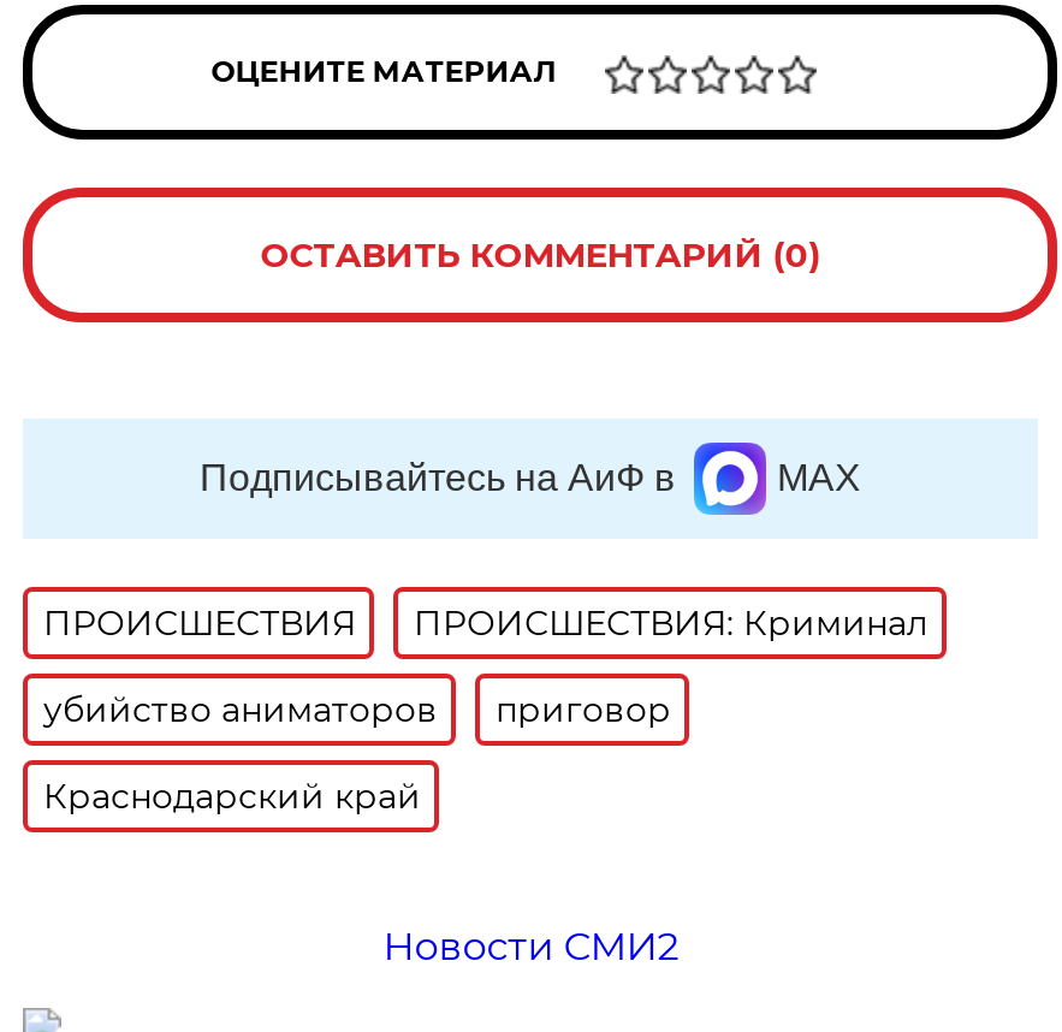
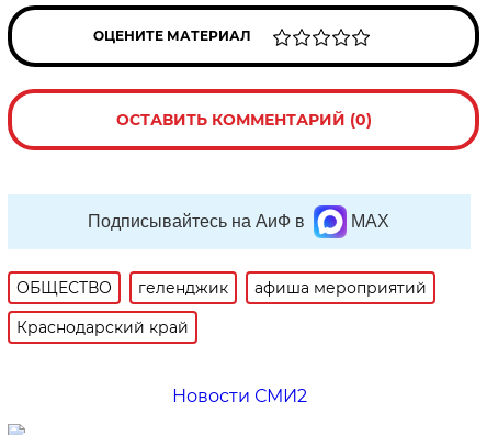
- ПРОИСШЕСТВИЯ
- ПРОИСШЕСТВИЯ: Криминал
- убийство аниматоров
- приговор
+ ОБЩЕСТВО
+ геленджик
+ афиша мероприятий
